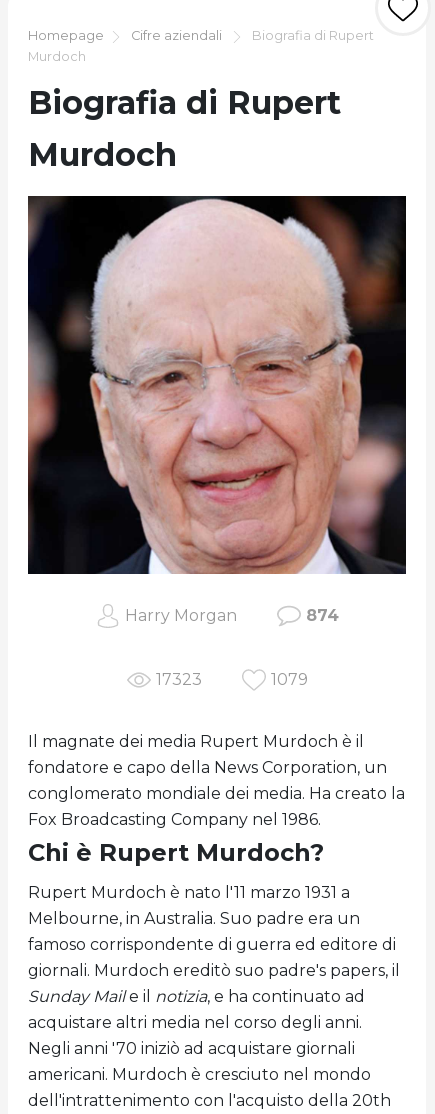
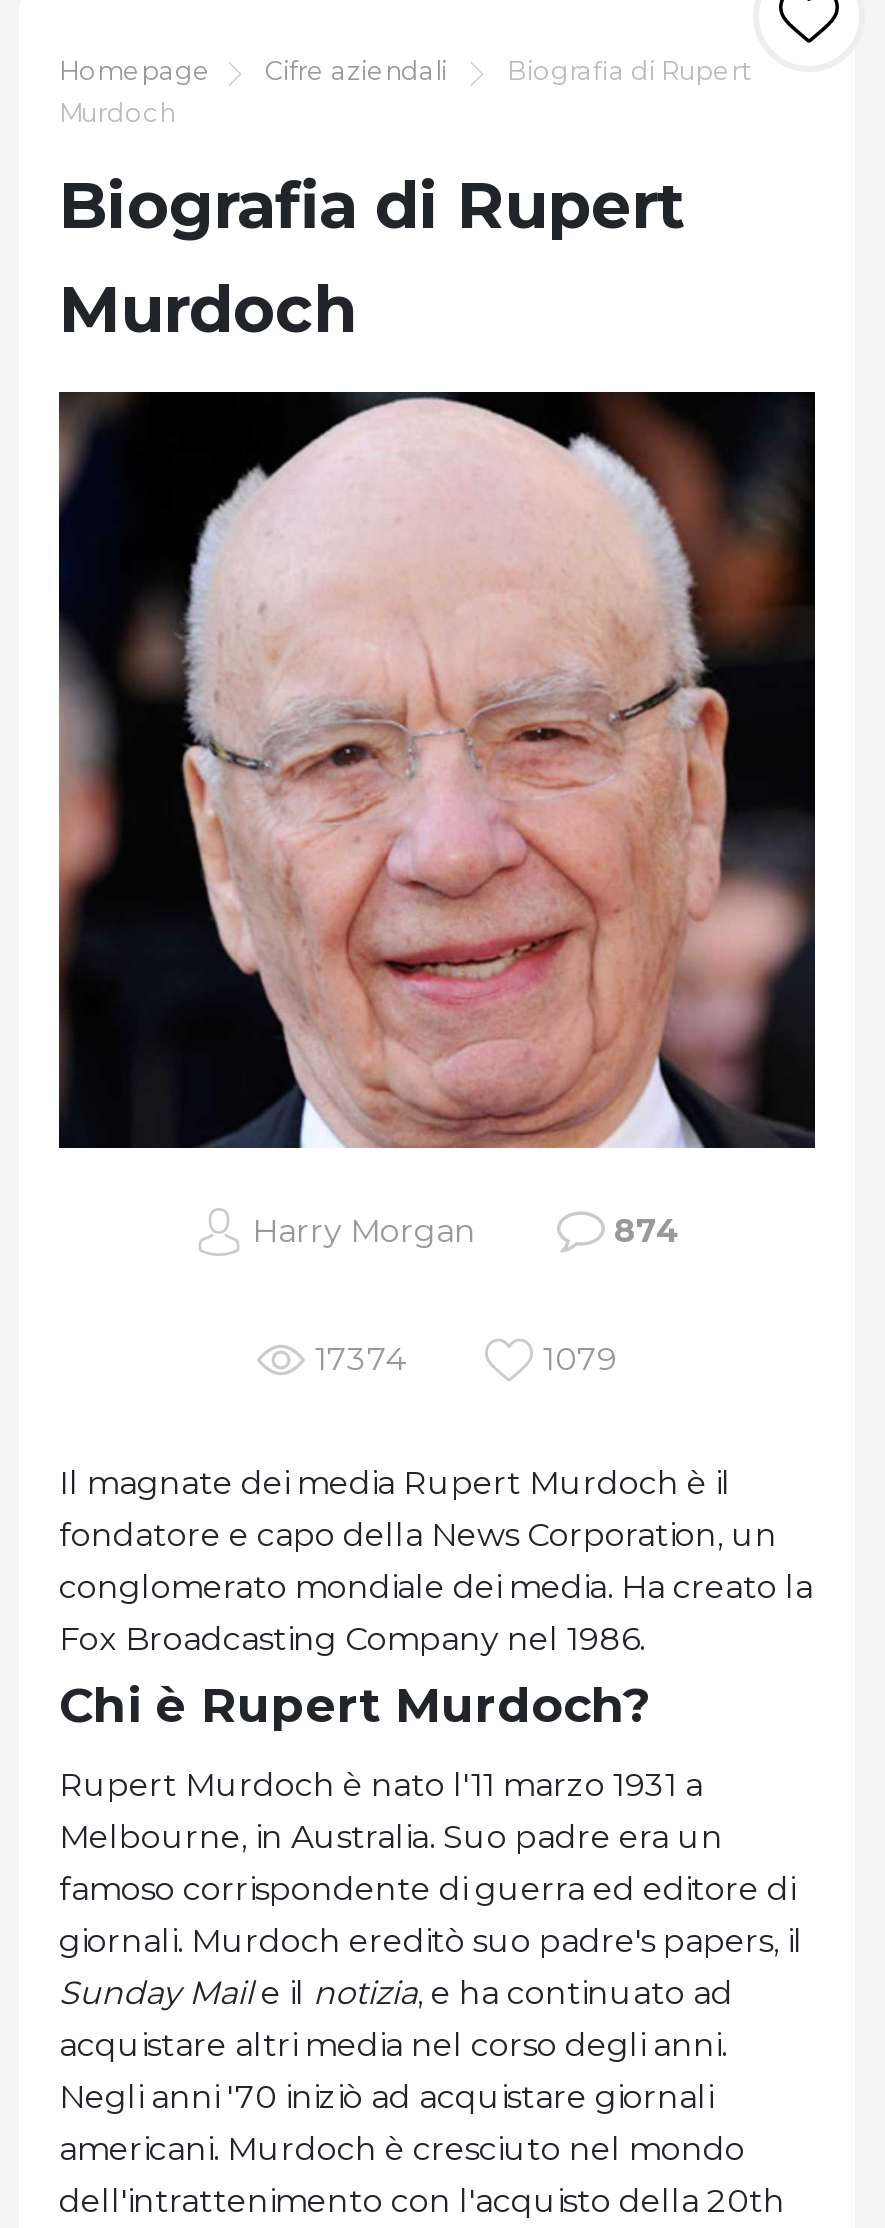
- 17323
+ 17374
